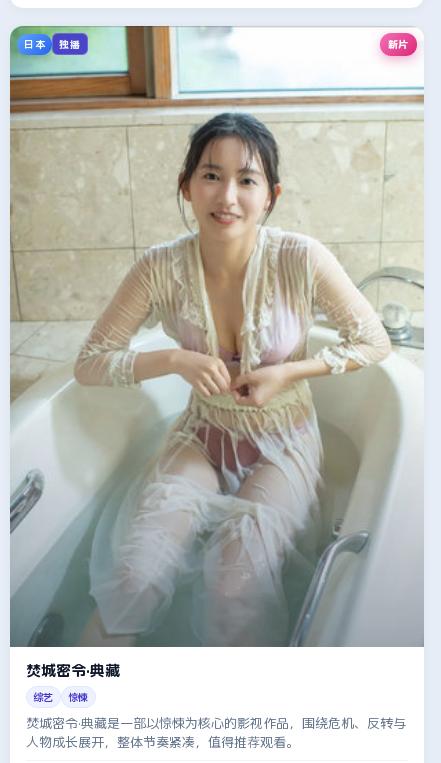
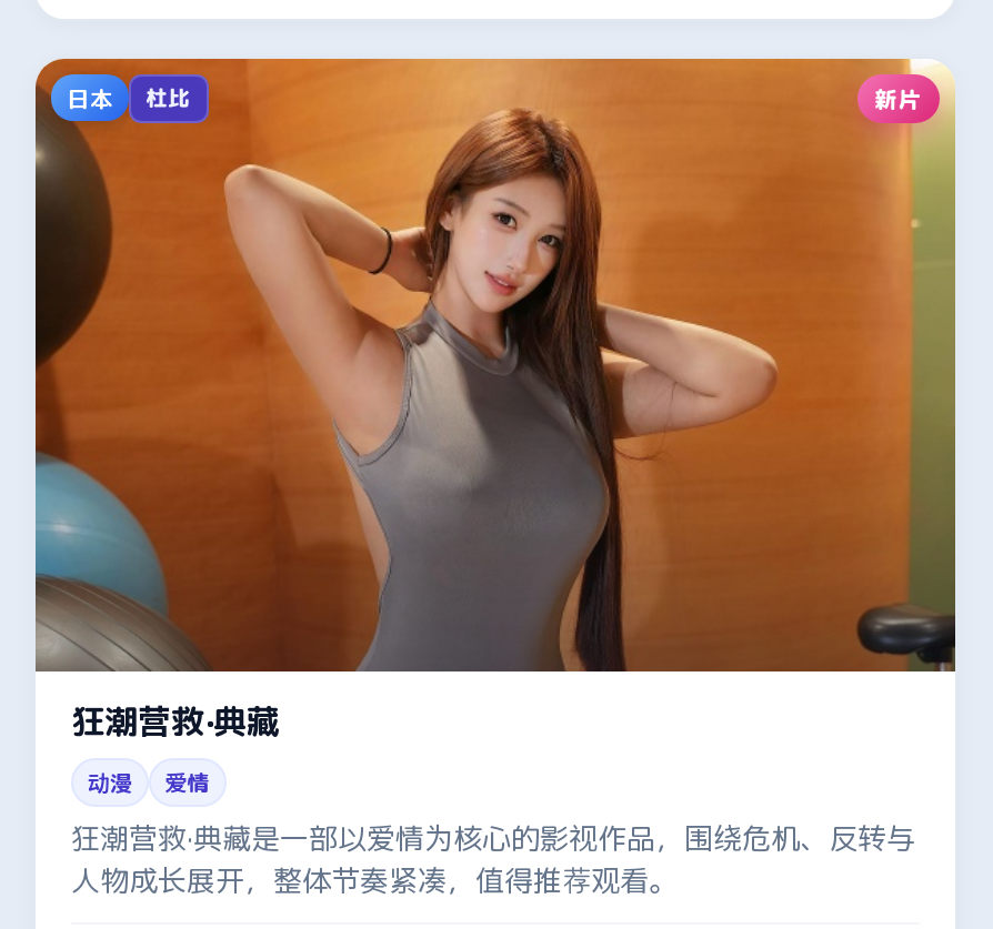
- [image]
- 独播
+ [image]
+ 杜比

- 焚城密令·典藏
+ 狂潮营救·典藏

- 综艺
- 惊悚
+ 动漫
+ 爱情

- 焚城密令·典藏是一部以惊悚为核心的影视作品，围绕危机、反转与
+ 狂潮营救·典藏是一部以爱情为核心的影视作品，围绕危机、反转与
